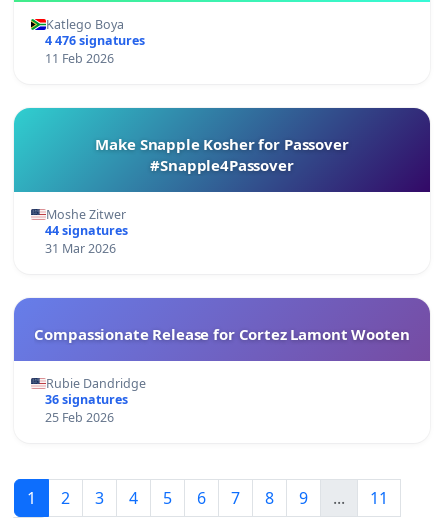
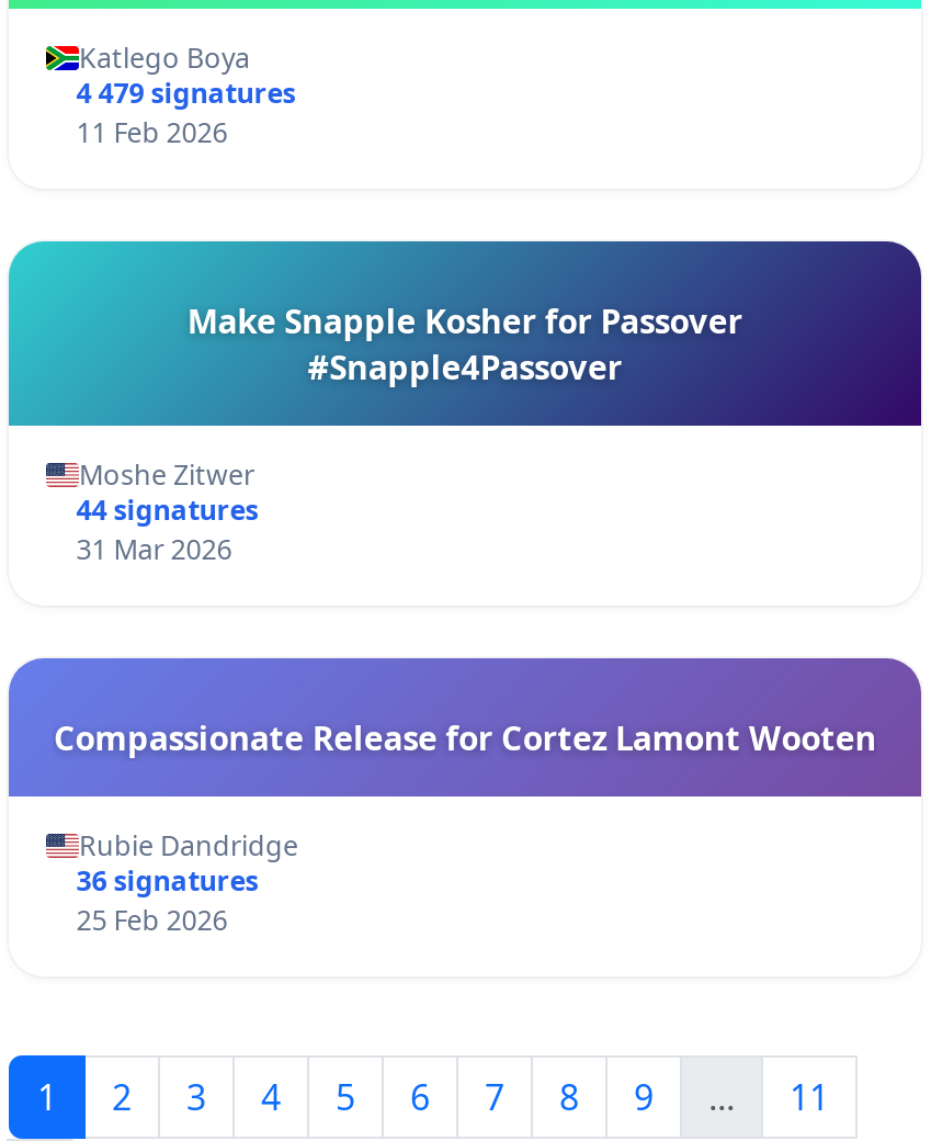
- 4 476 signatures
+ 4 479 signatures
